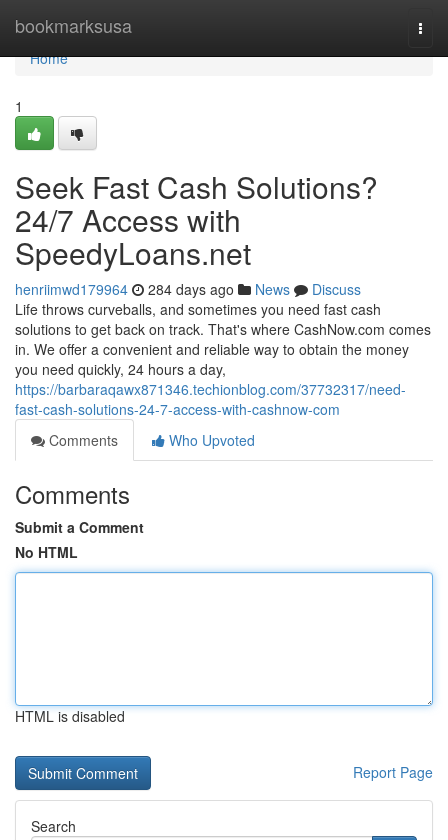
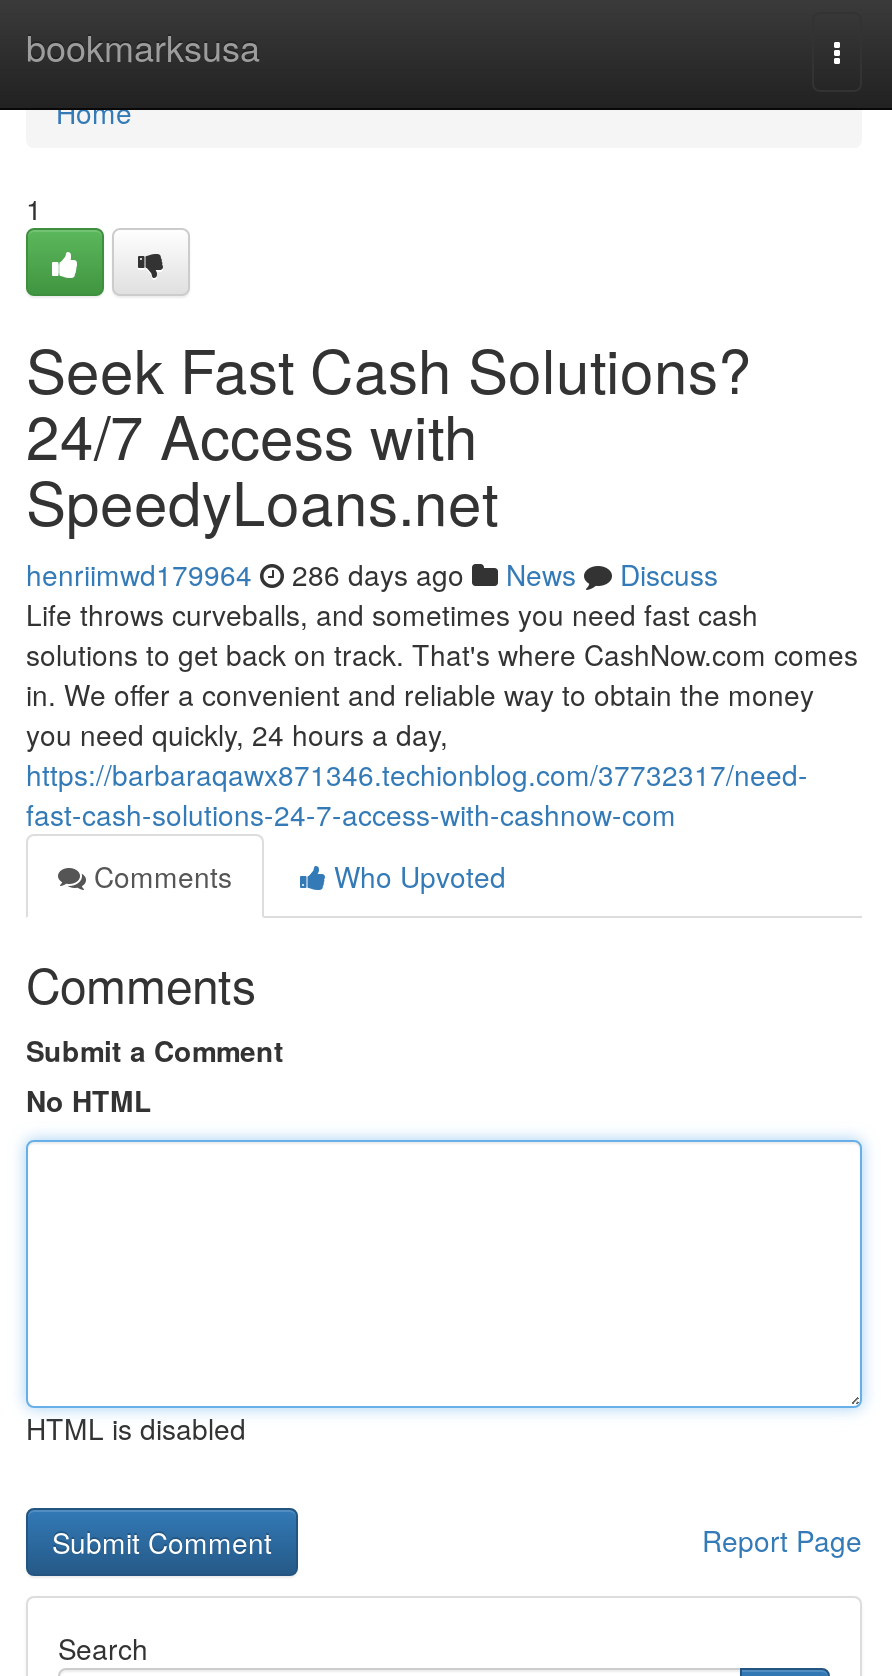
- henriimwd179964 284 days ago News Discuss
+ henriimwd179964 286 days ago News Discuss
